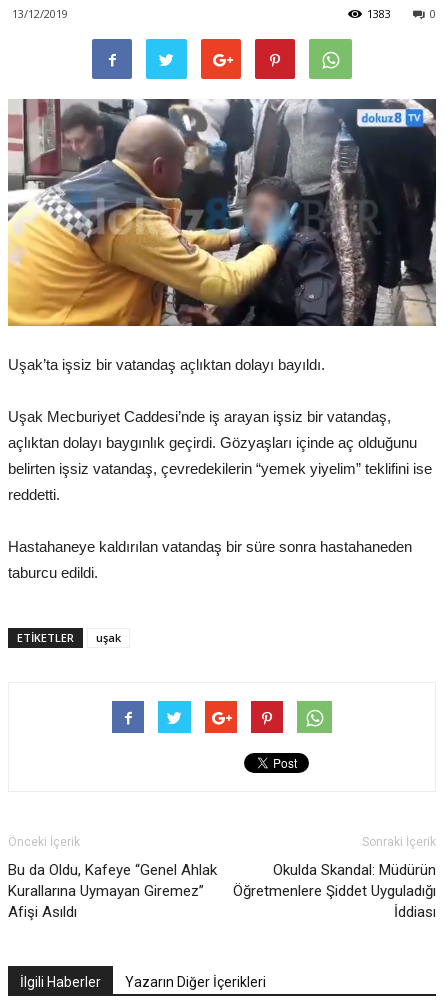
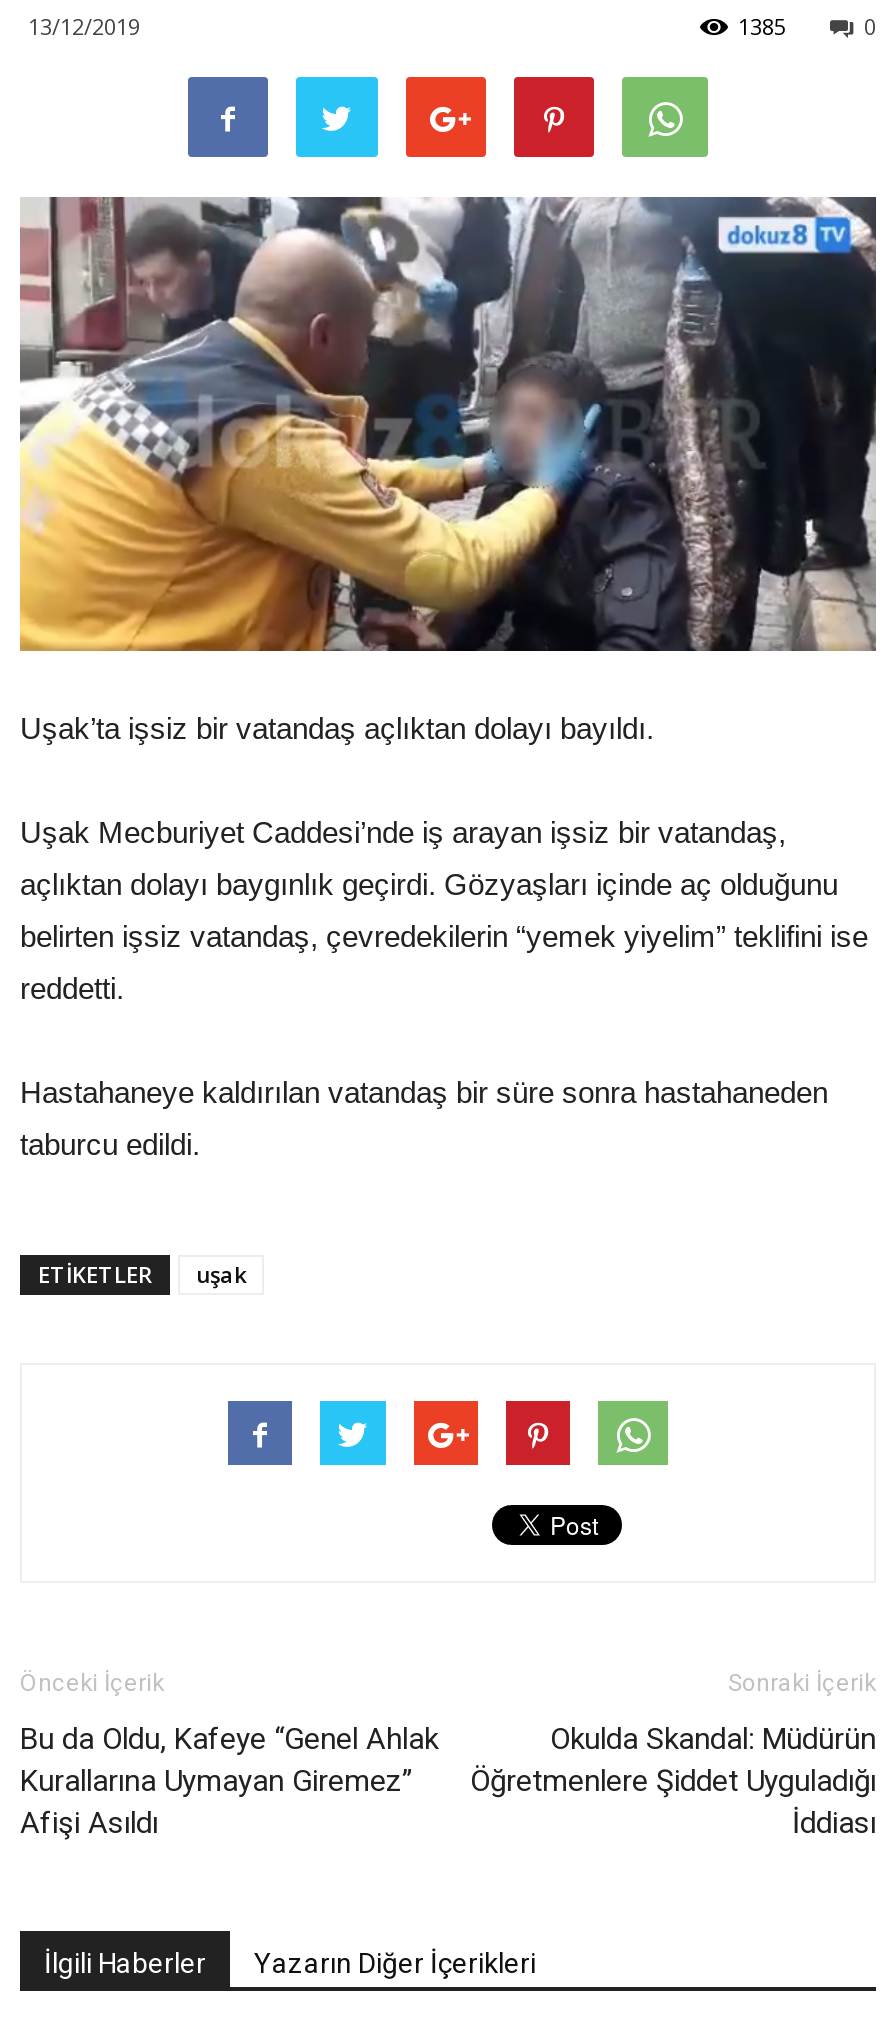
- 1383
+ 1385
